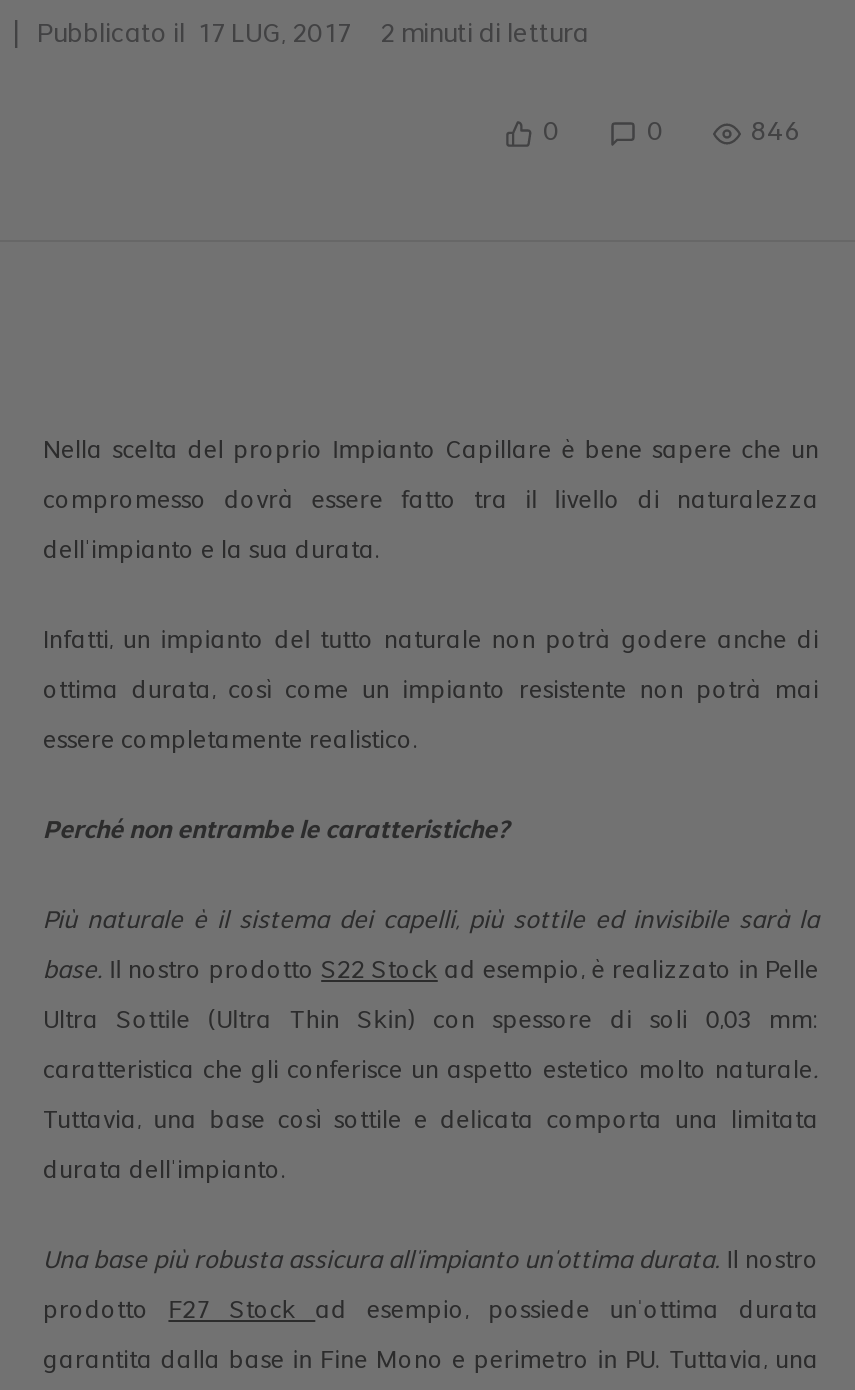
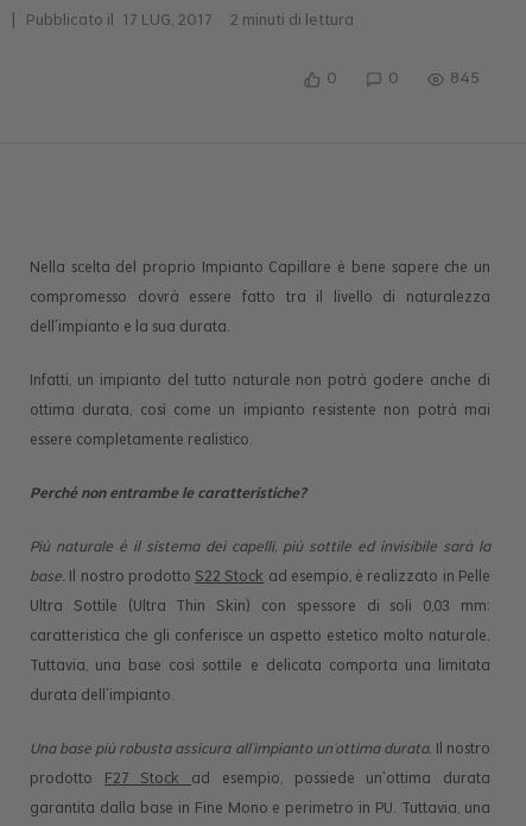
- 846
+ 845
